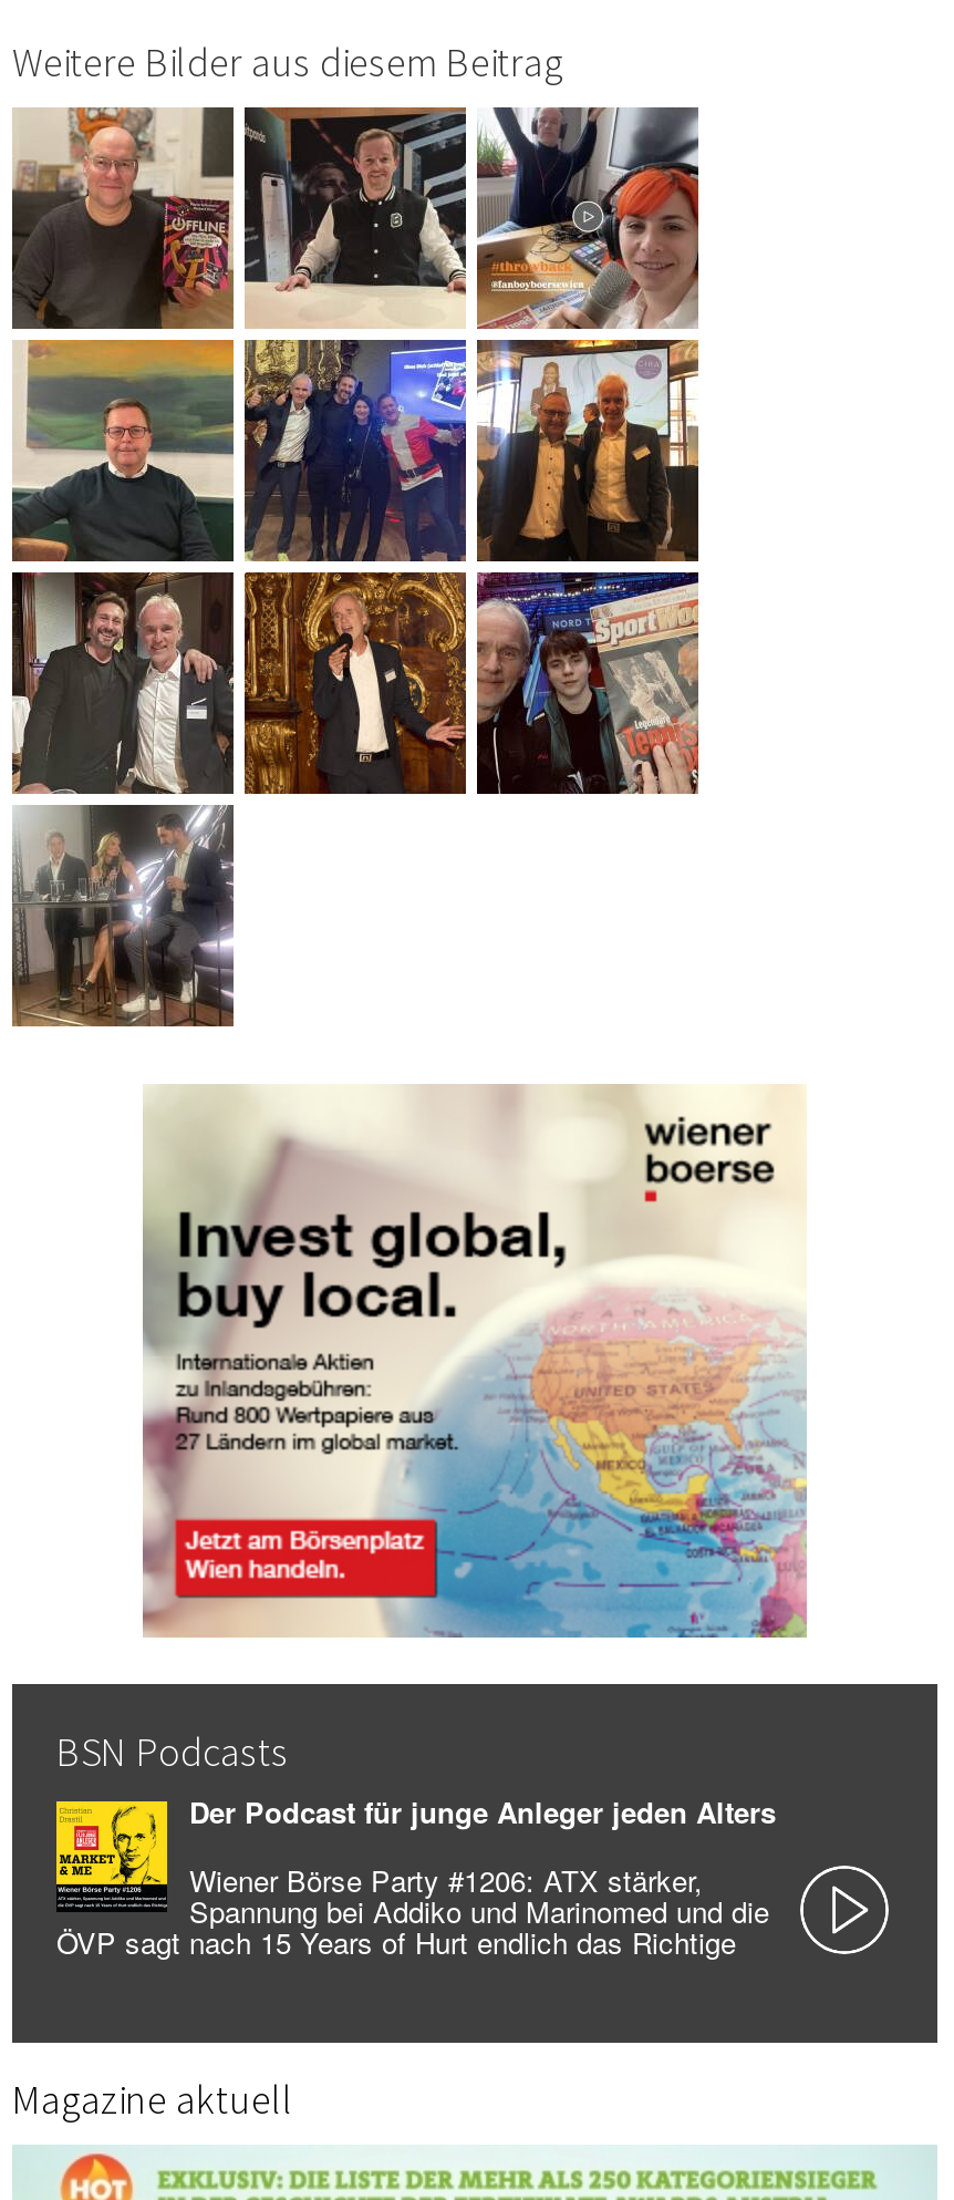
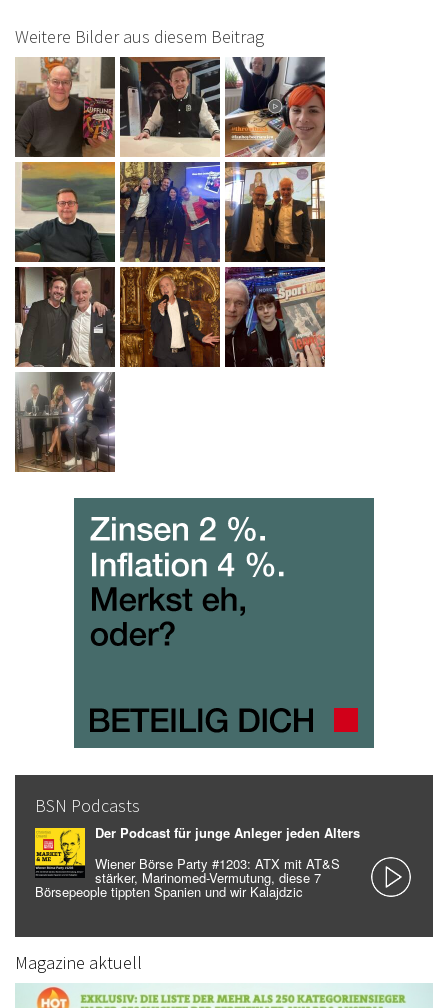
- [image]
+ [image]

- Wiener Börse Party #1206: ATX stärker,
- Spannung bei Addiko und Marinomed und die
- ÖVP sagt nach 15 Years of Hurt endlich das Richtige
+ Wiener Börse Party #1203: ATX mit AT&S
+ stärker, Marinomed-Vermutung, diese 7
+ Börsepeople tippten Spanien und wir Kalajdzic
